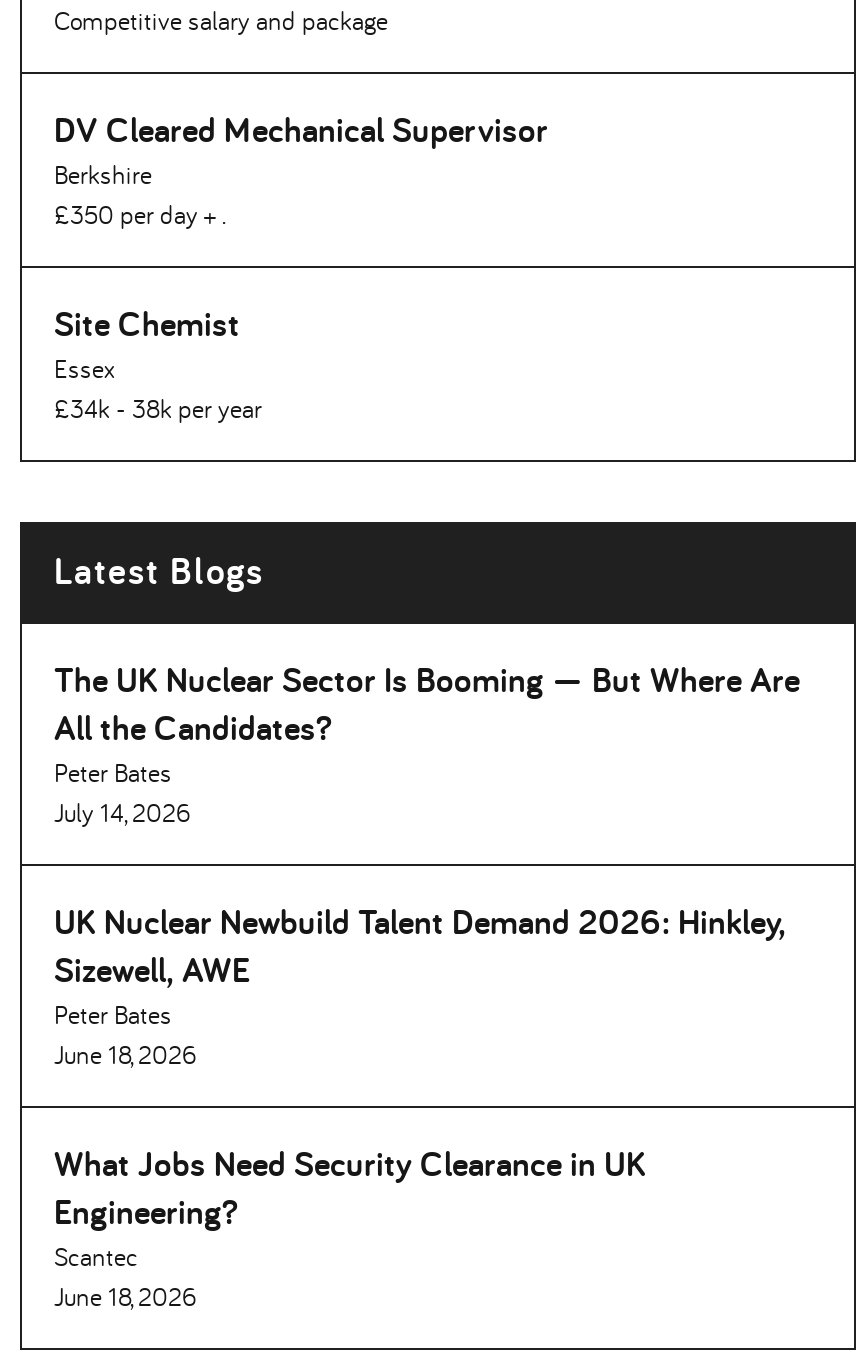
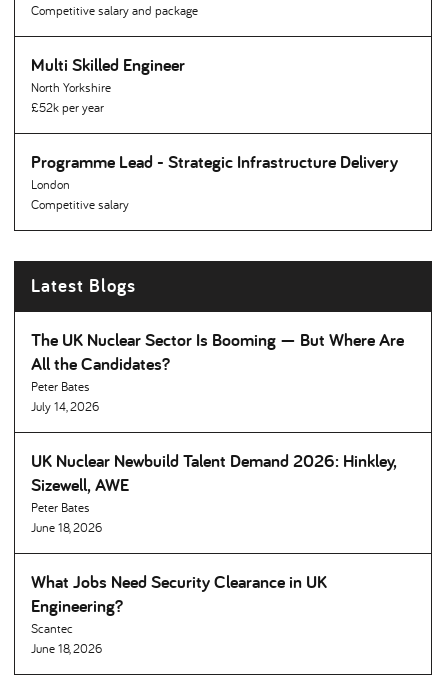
- DV Cleared Mechanical Supervisor
- Berkshire
- £350 per day + .
+ Multi Skilled Engineer
+ North Yorkshire
+ £52k per year

- Site Chemist
- Essex
- £34k - 38k per year
+ Programme Lead - Strategic Infrastructure Delivery
+ London
+ Competitive salary
